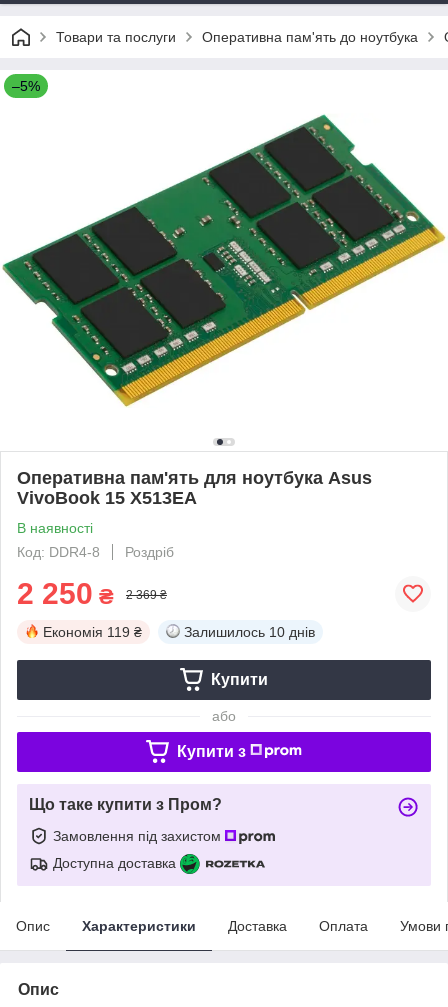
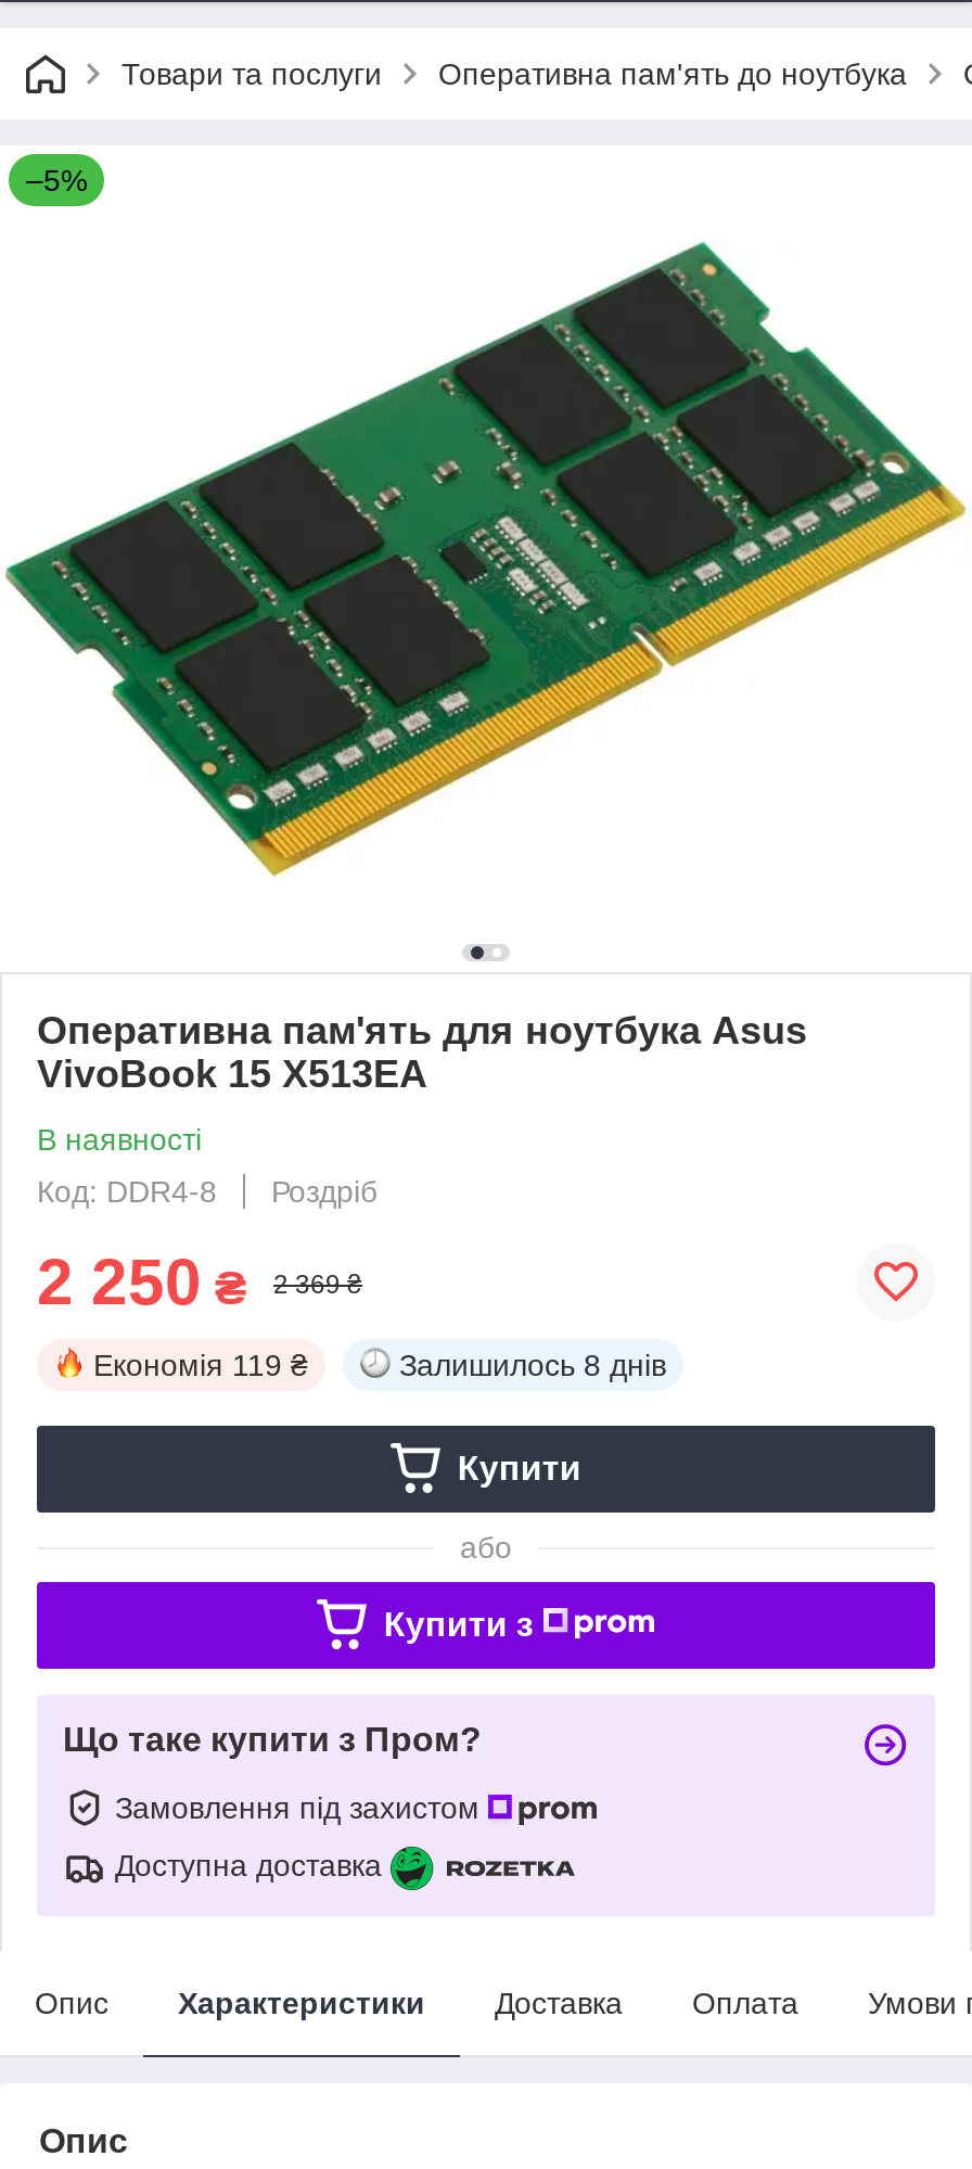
- Залишилось 10 днів
+ Залишилось 8 днів
